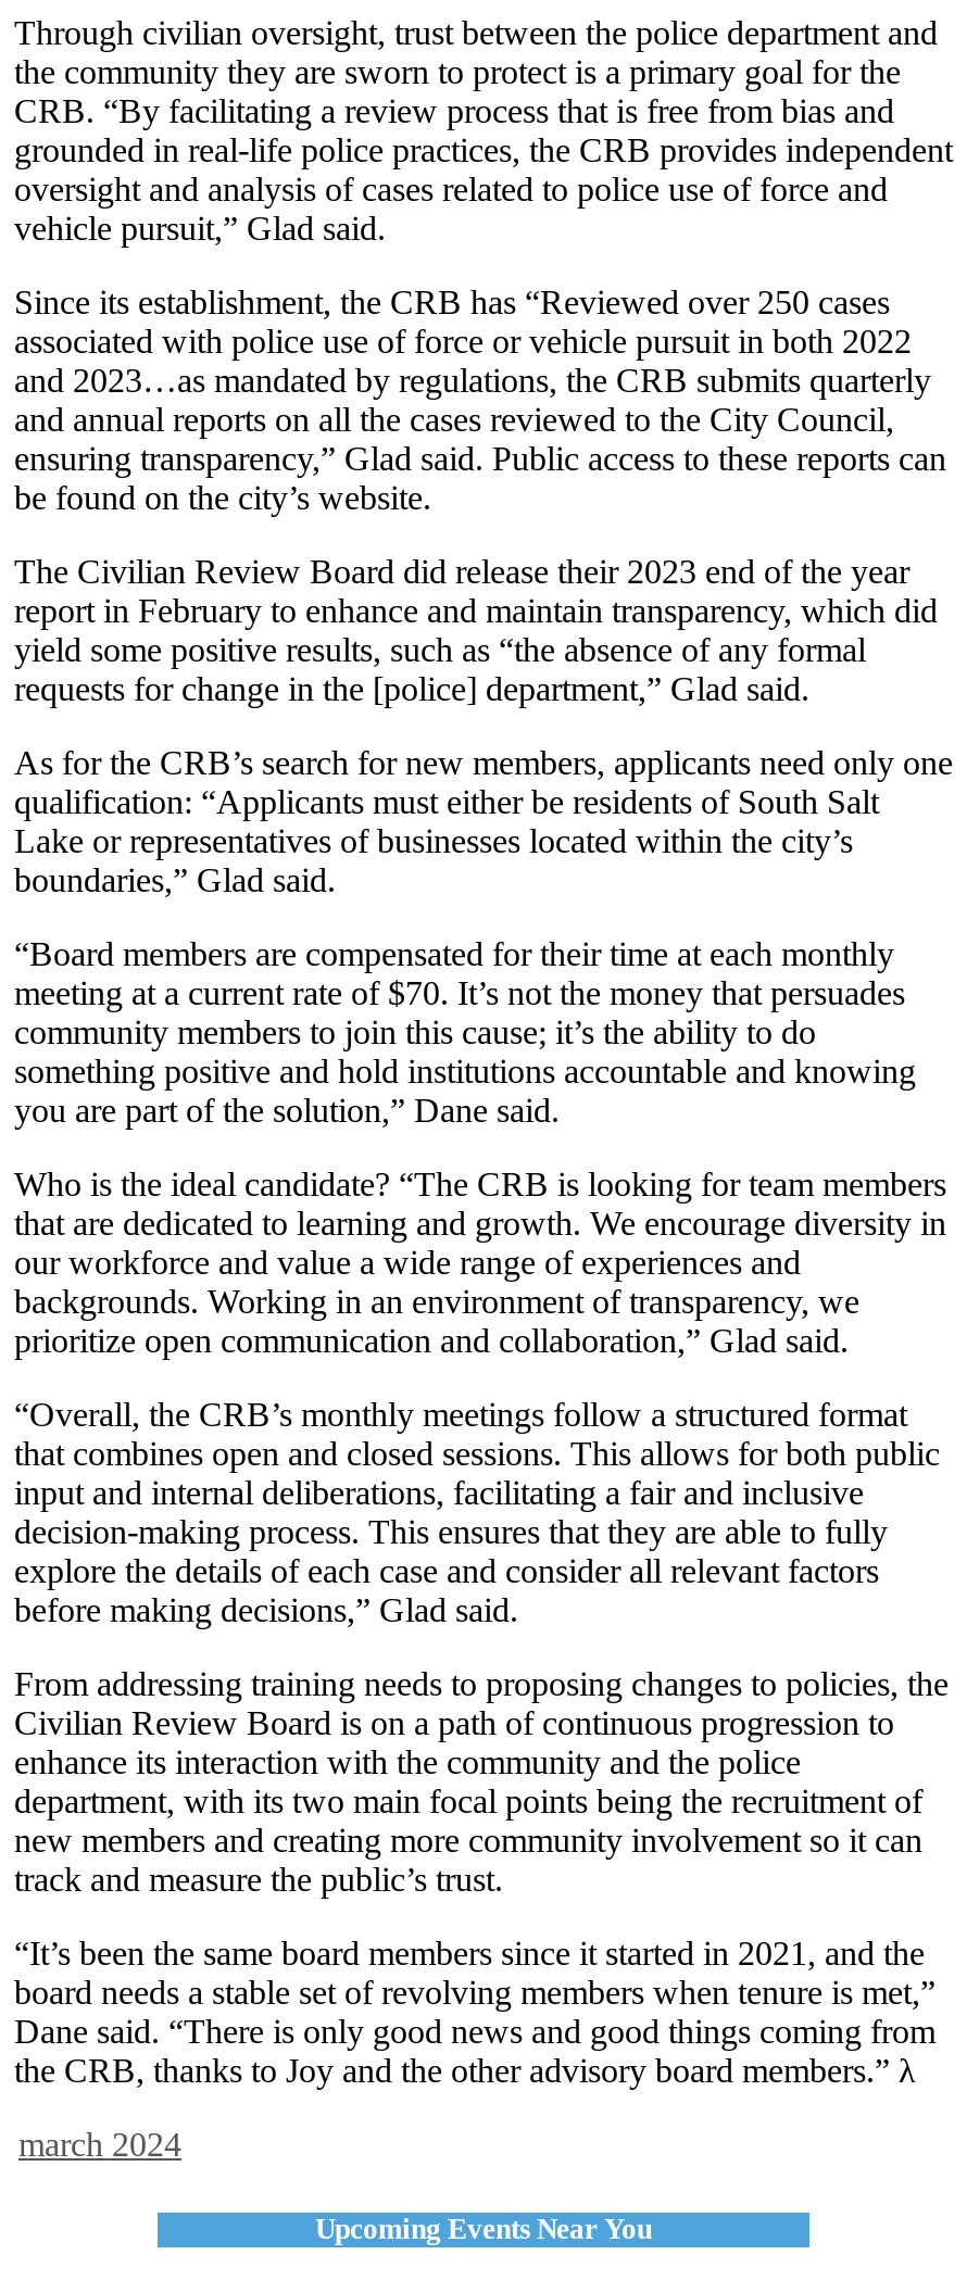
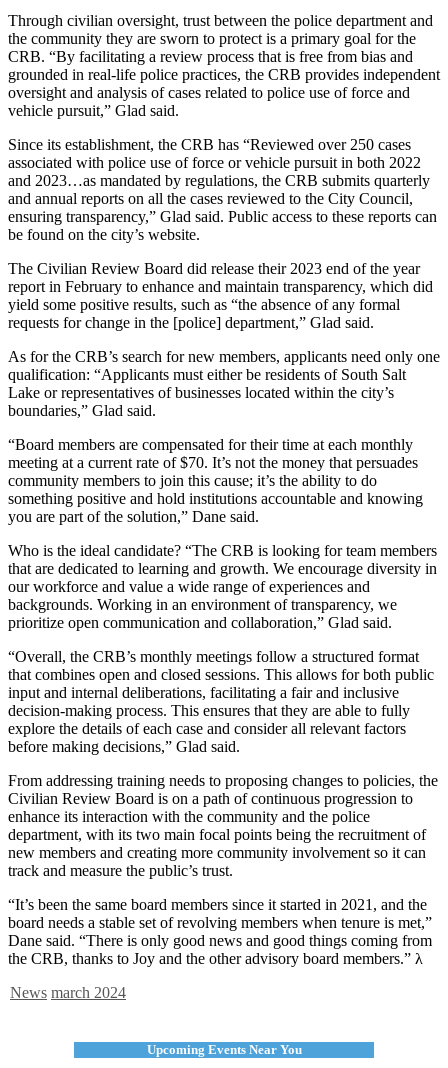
- march 2024
+ News march 2024
